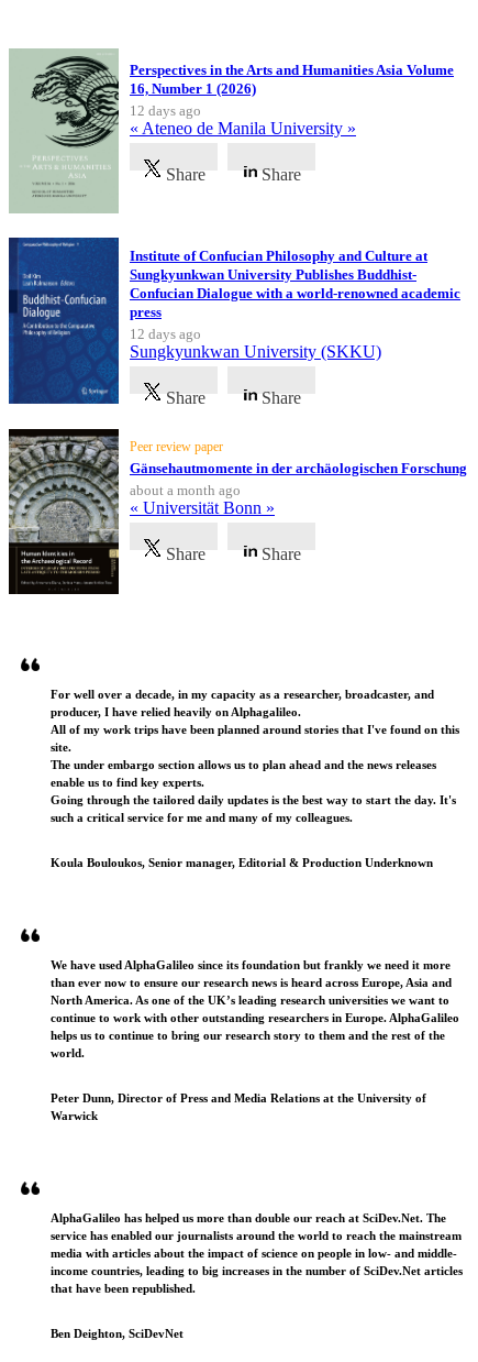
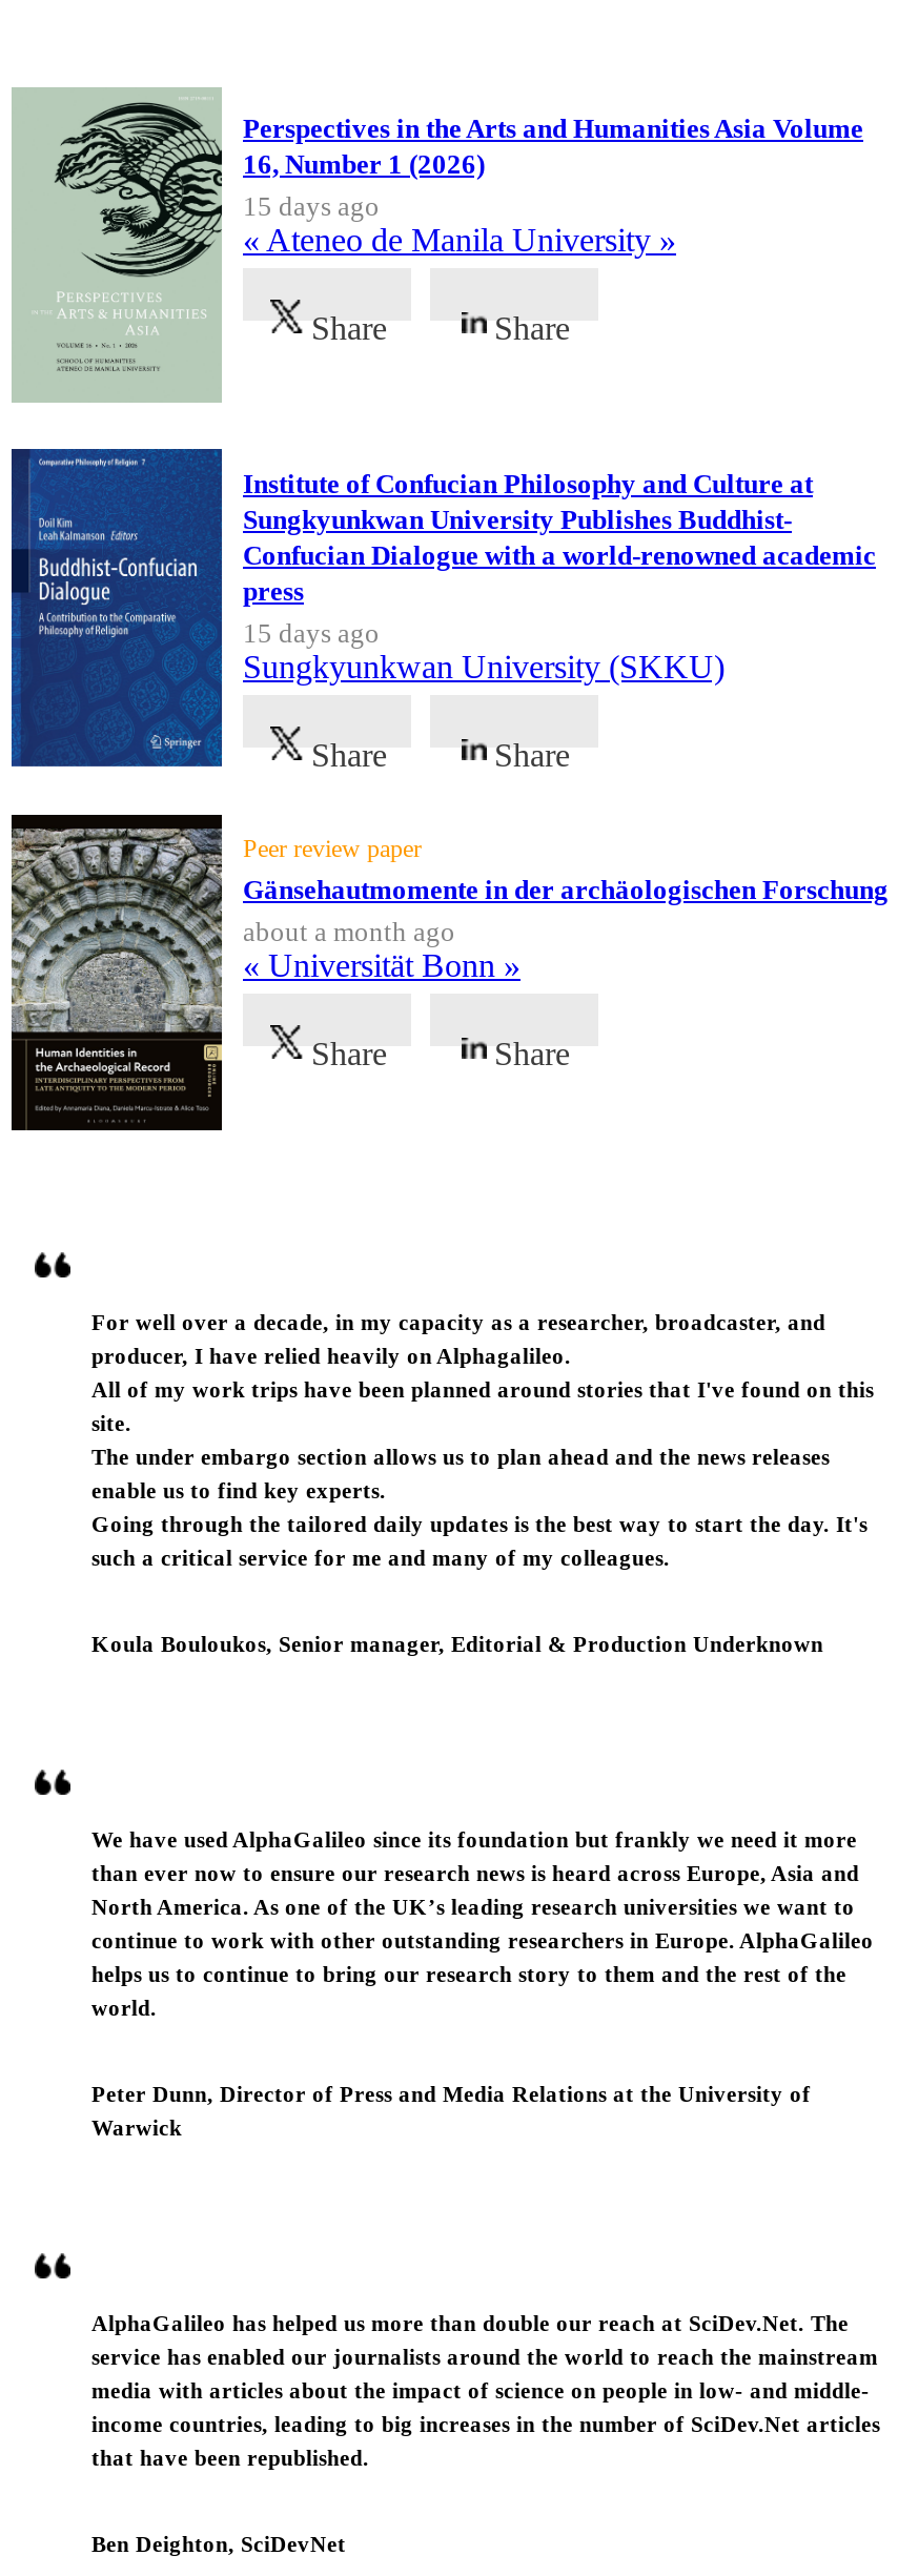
- 12 days ago
+ 15 days ago

- 12 days ago
+ 15 days ago
